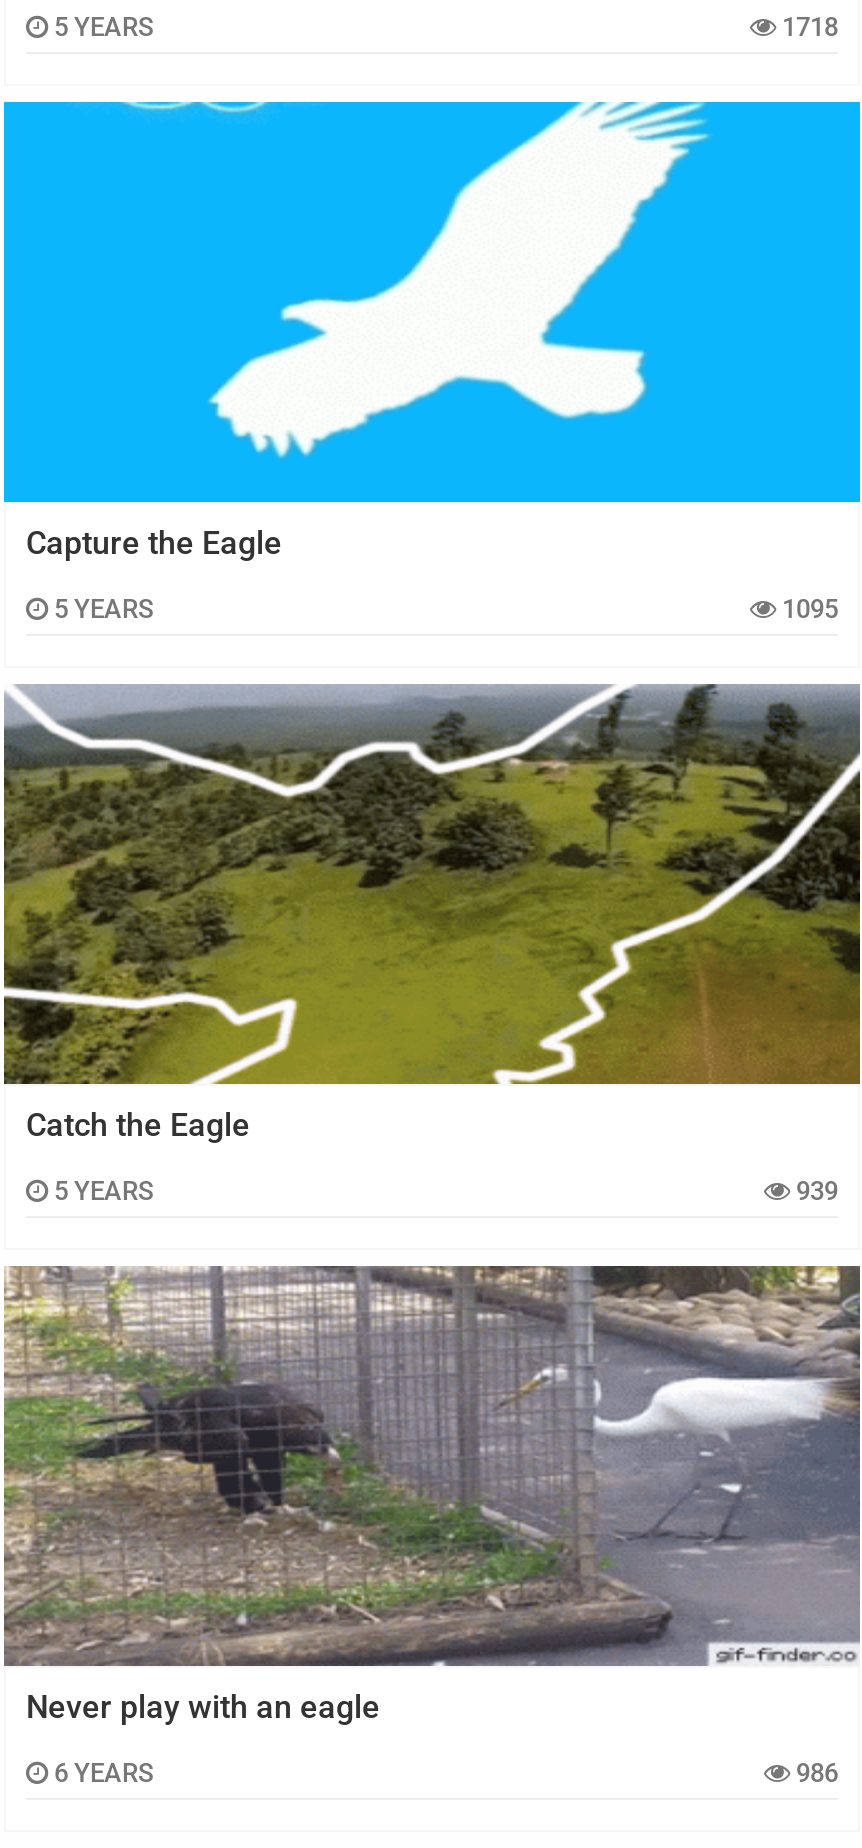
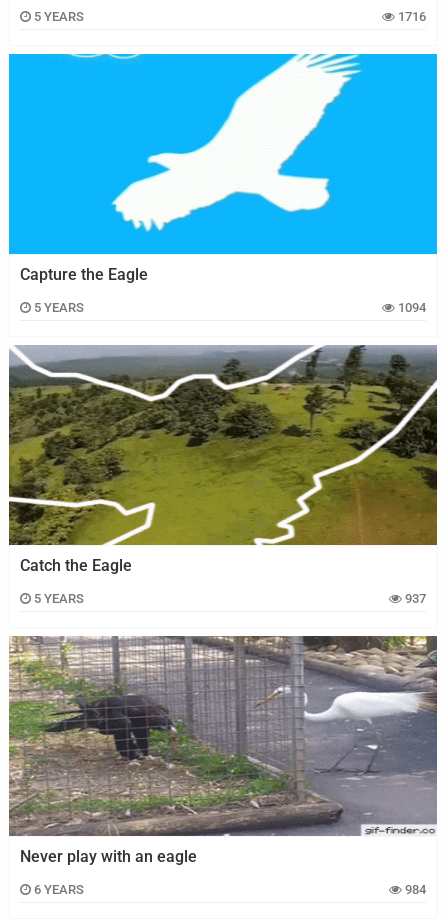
- 1718
+ 1716

- 1095
+ 1094

- 939
+ 937

- 986
+ 984
